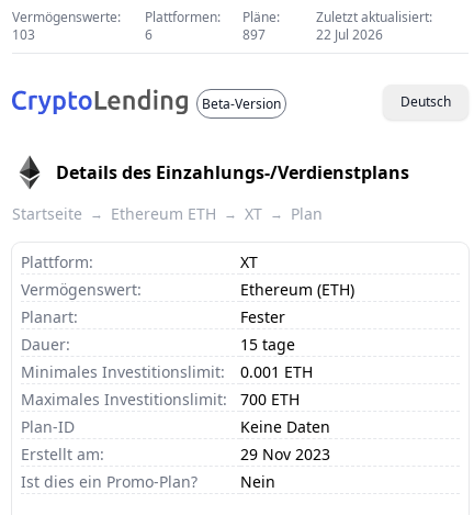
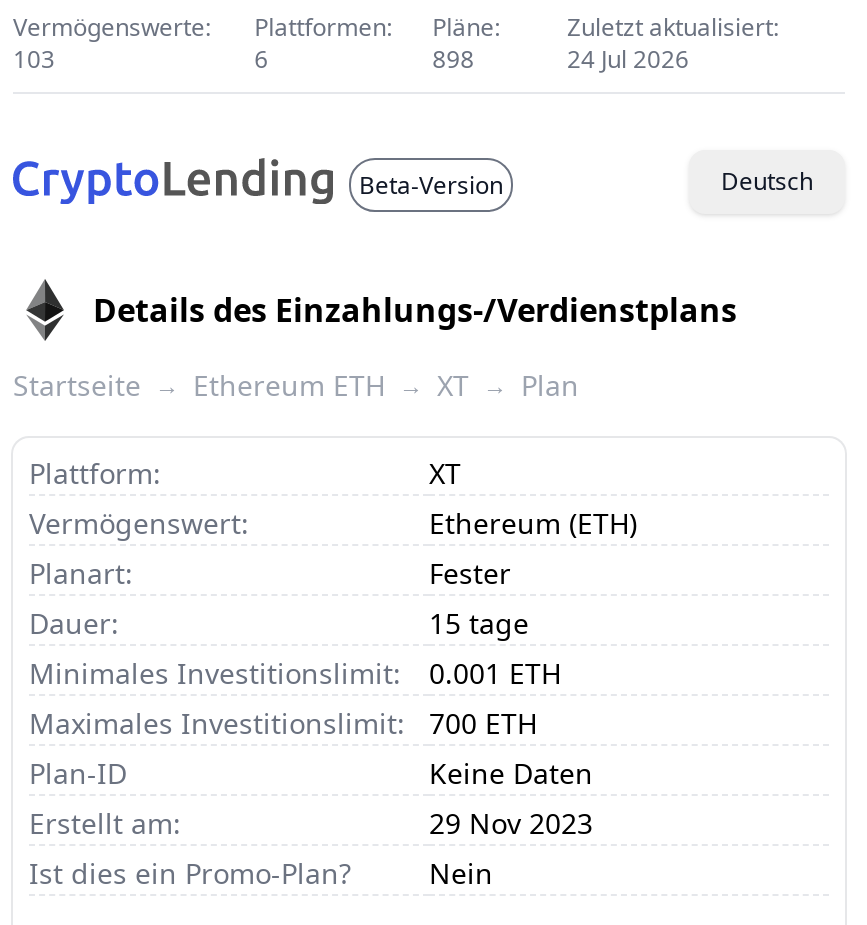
- 897
+ 898

- 22 Jul 2026
+ 24 Jul 2026
